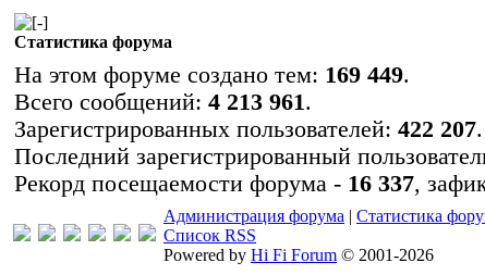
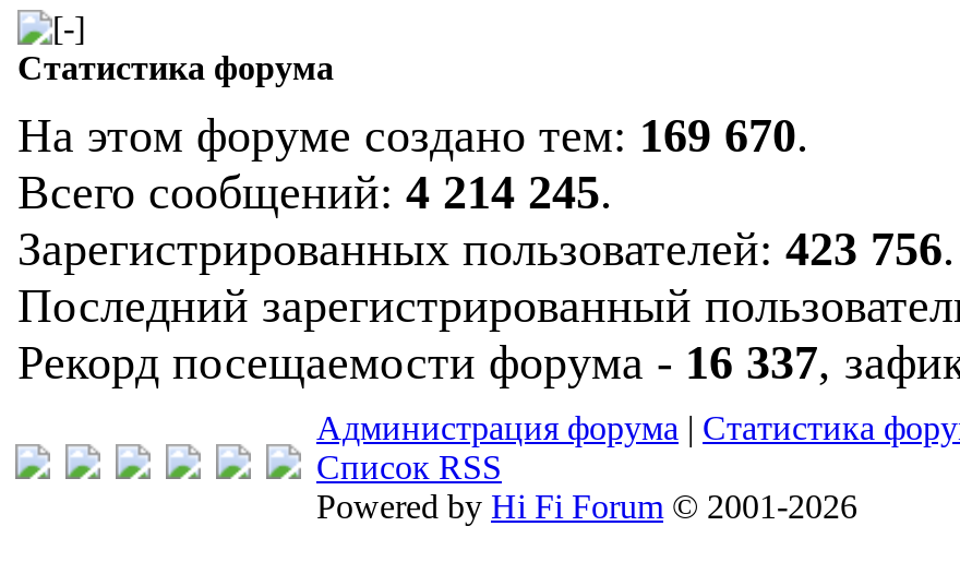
- На этом форуме создано тем: 169 449.
+ На этом форуме создано тем: 169 670.

- Всего сообщений: 4 213 961.
+ Всего сообщений: 4 214 245.

- Зарегистрированных пользователей: 422 207.
+ Зарегистрированных пользователей: 423 756.
